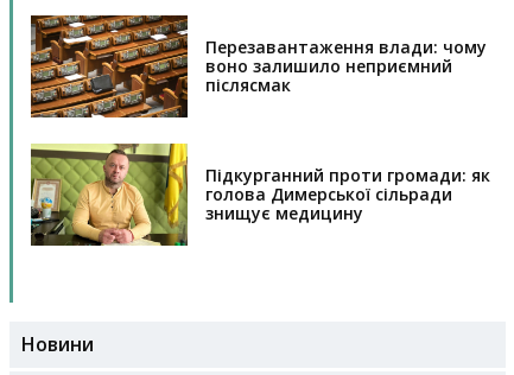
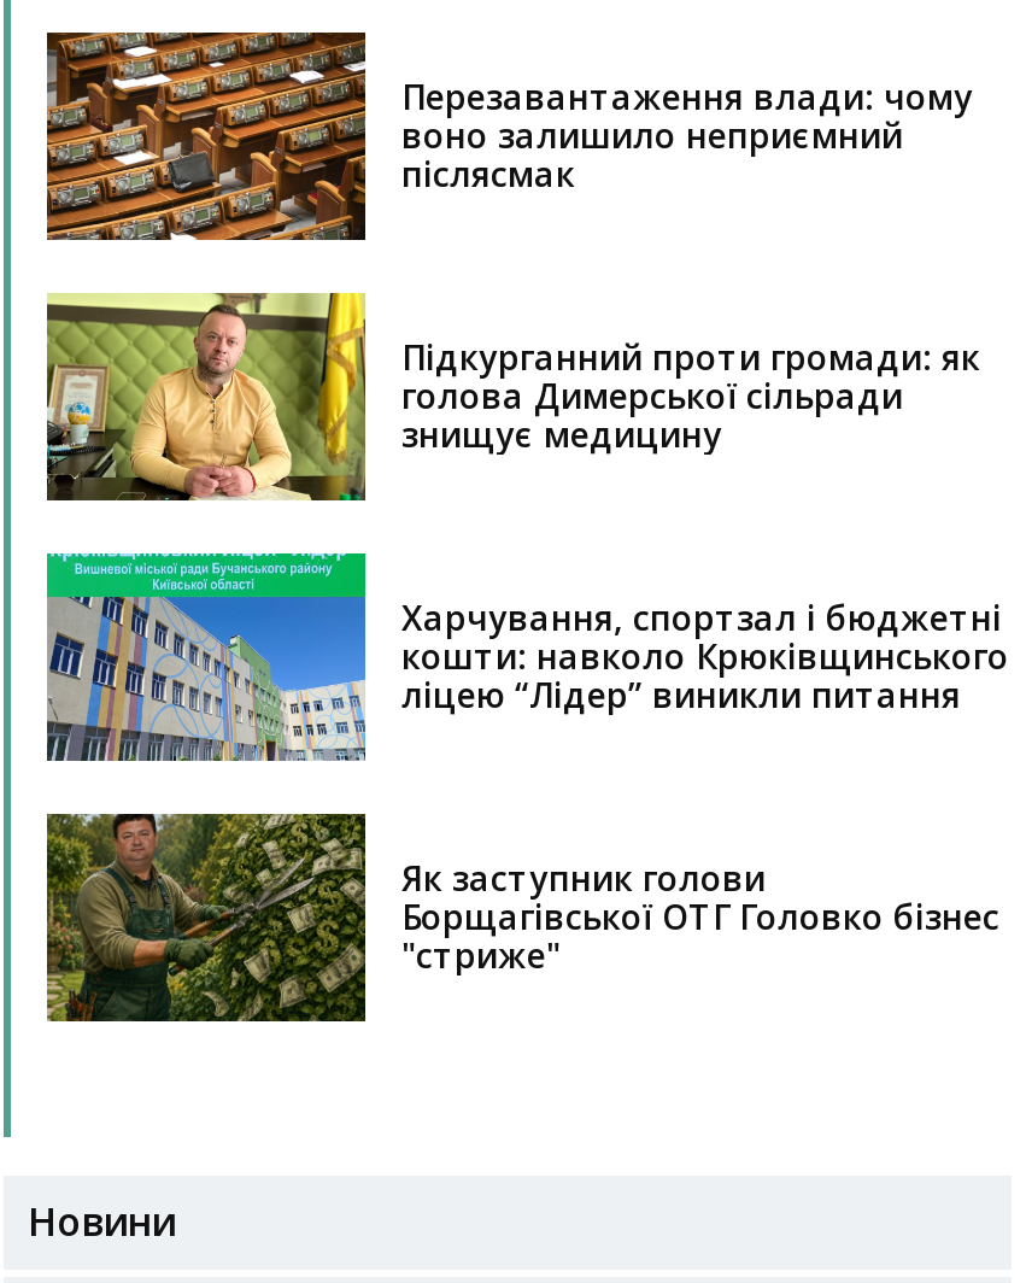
+ [image]
+ Харчування, спортзал і бюджетні
+ кошти: навколо Крюківщинського
+ ліцею “Лідер” виникли питання

+ [image]
+ Як заступник голови
+ Борщагівської ОТГ Головко бізнес
+ "стриже"
